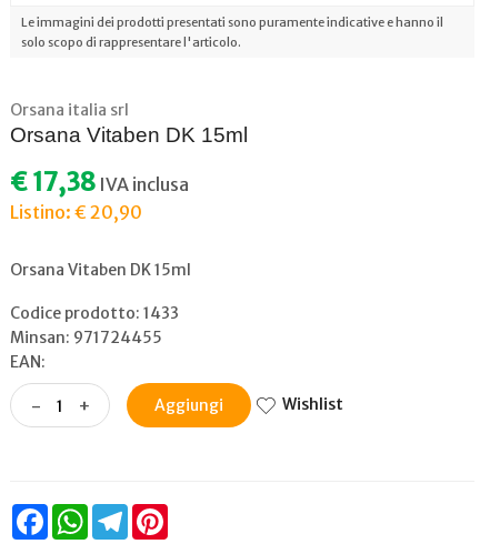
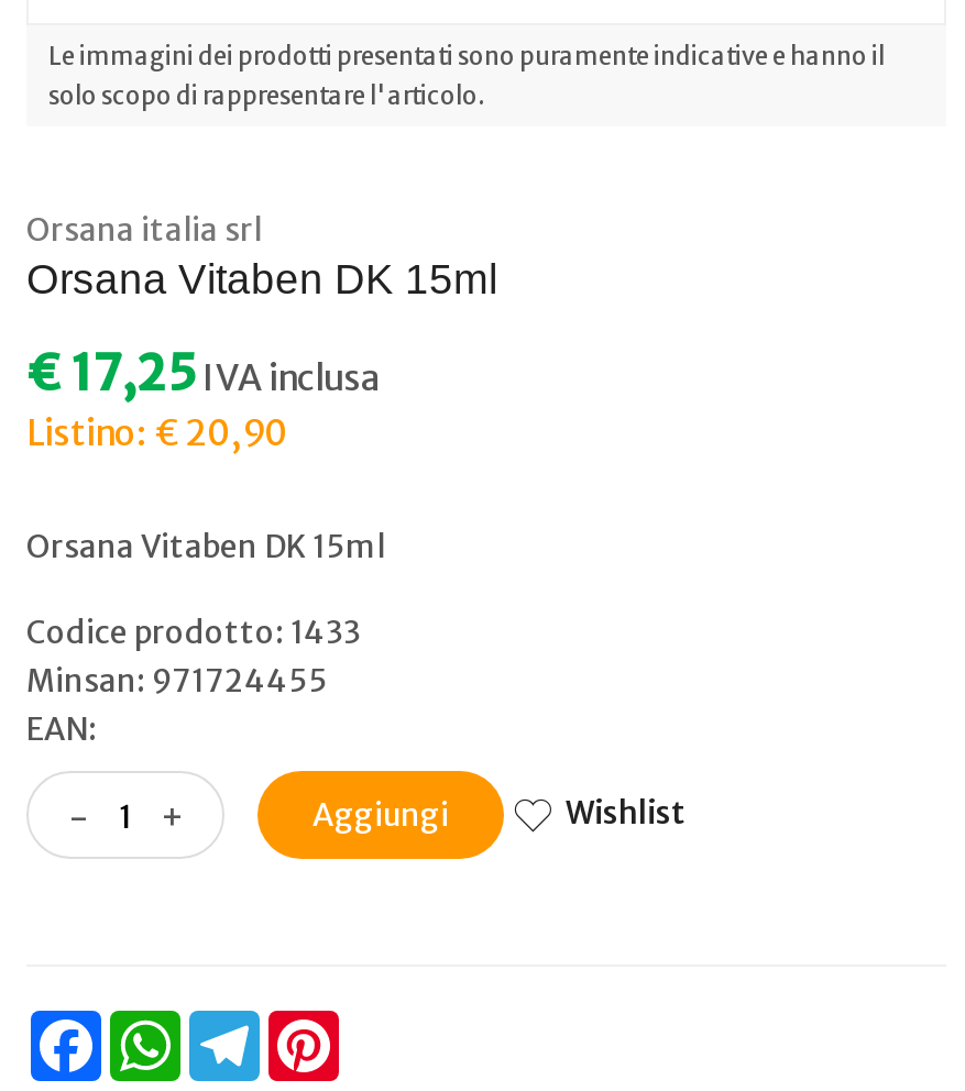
- € 17,38 IVA inclusa
+ € 17,25 IVA inclusa
